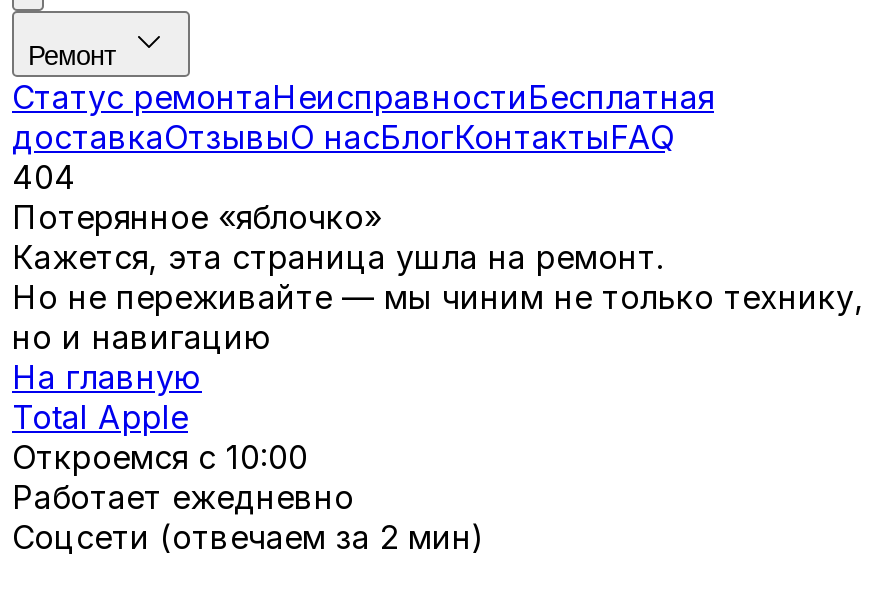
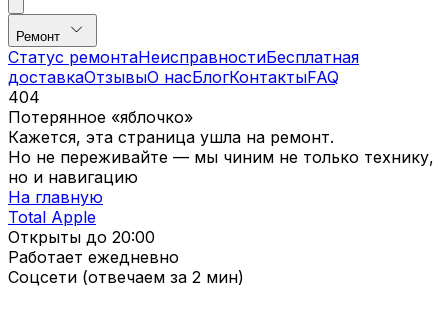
- Откроемся с 10:00
+ Открыты до 20:00
